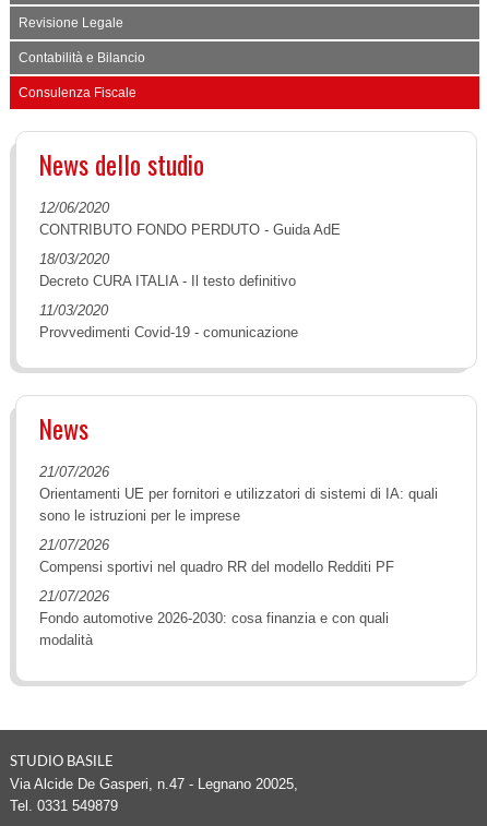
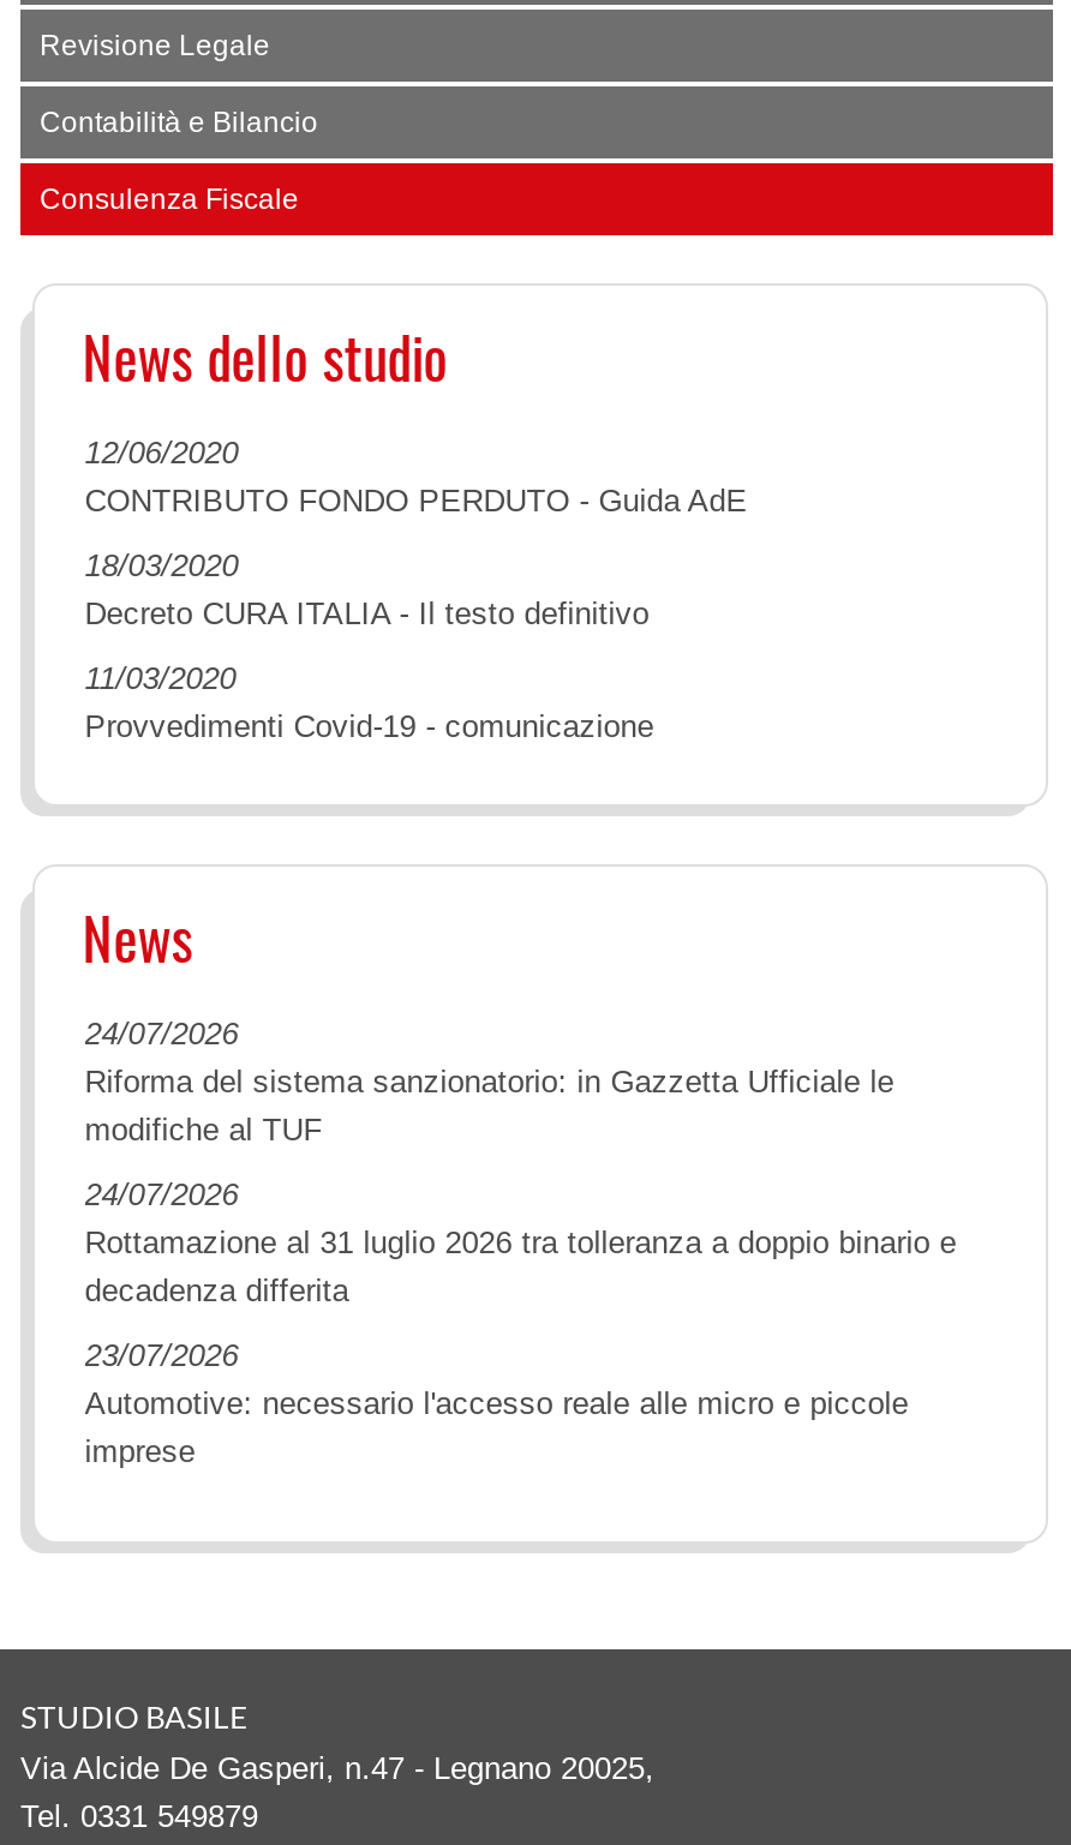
- 21/07/2026
- Orientamenti UE per fornitori e utilizzatori di sistemi di IA: quali
- sono le istruzioni per le imprese
+ 24/07/2026
+ Riforma del sistema sanzionatorio: in Gazzetta Ufficiale le
+ modifiche al TUF

- 21/07/2026
- Compensi sportivi nel quadro RR del modello Redditi PF
+ 24/07/2026
+ Rottamazione al 31 luglio 2026 tra tolleranza a doppio binario e
+ decadenza differita

- 21/07/2026
- Fondo automotive 2026-2030: cosa finanzia e con quali
- modalità
+ 23/07/2026
+ Automotive: necessario l'accesso reale alle micro e piccole
+ imprese
